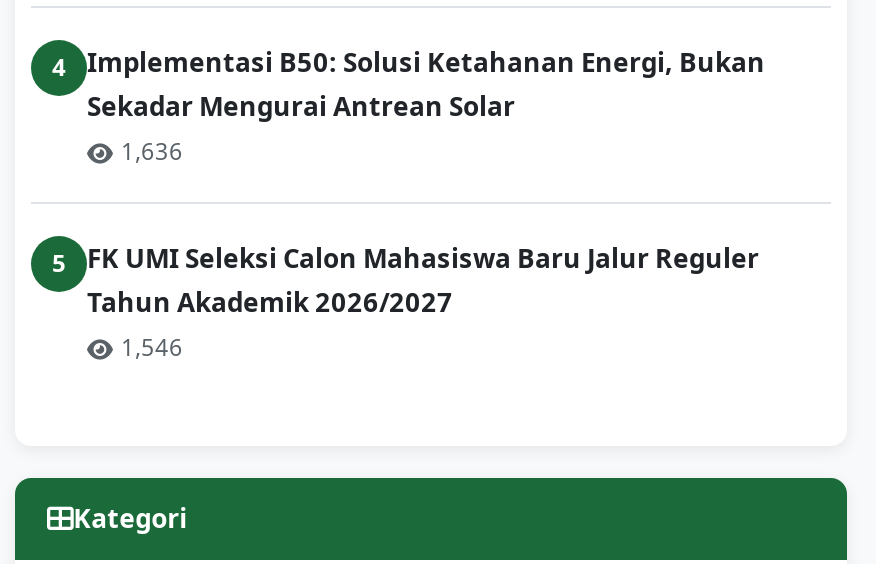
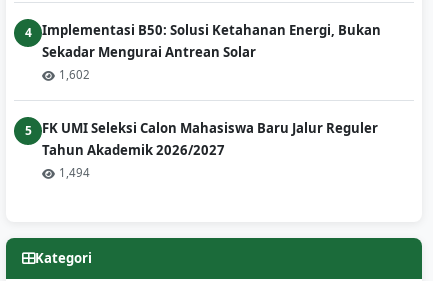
- 1,636
+ 1,602

- 1,546
+ 1,494
